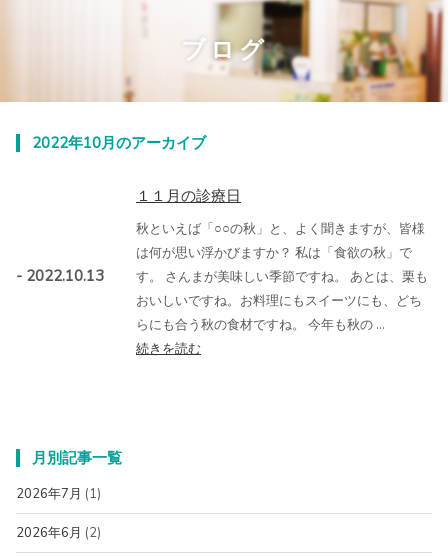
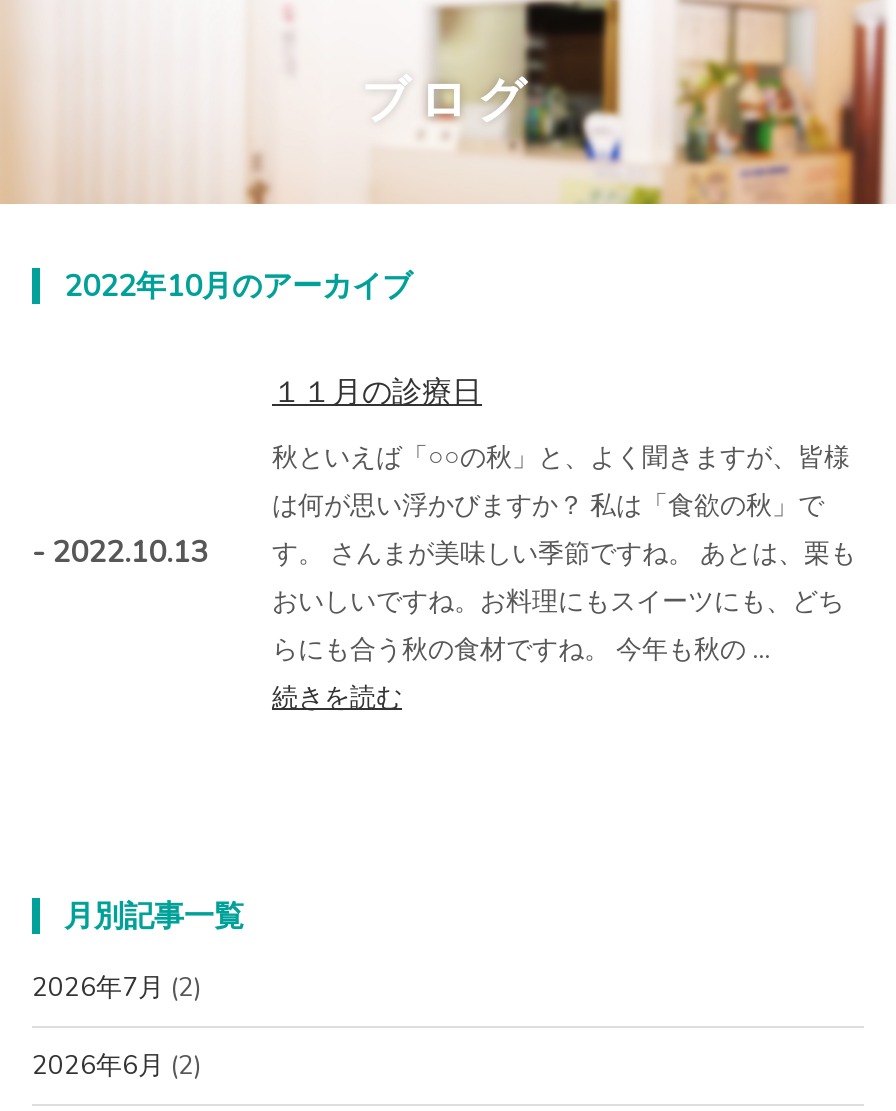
- 2026年7月(1)
+ 2026年7月(2)
